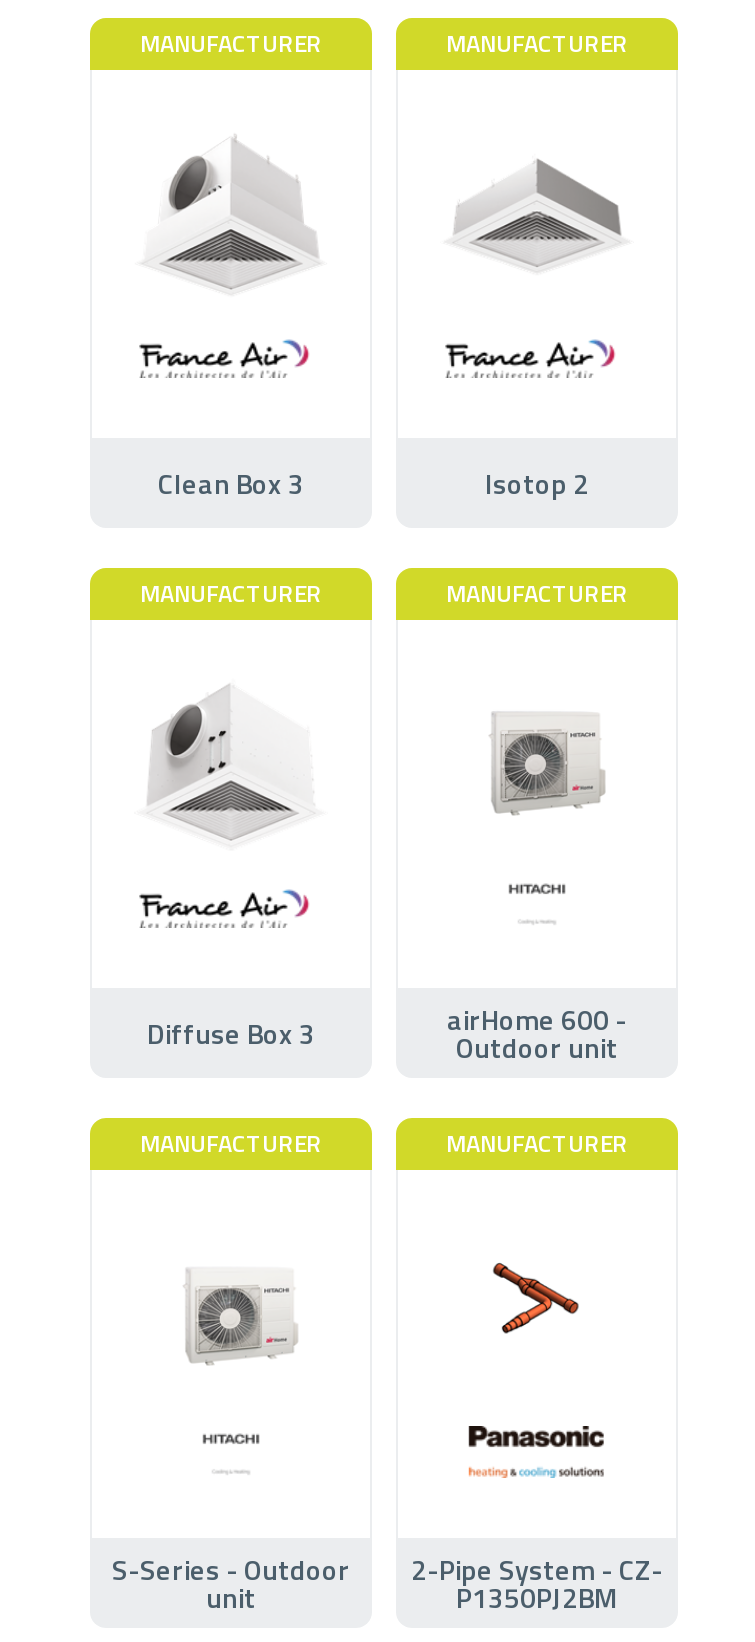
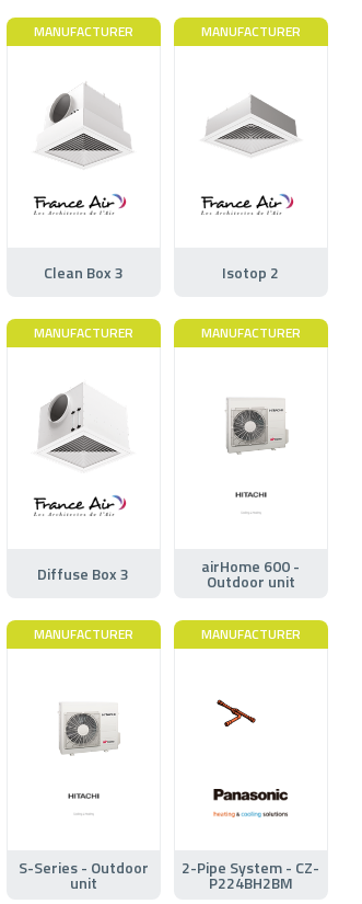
- [image]
+ [image]

- P1350PJ2BM
+ P224BH2BM
